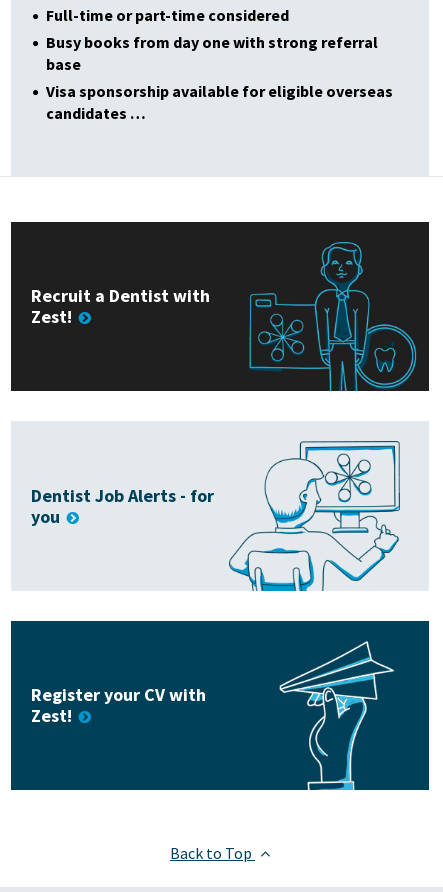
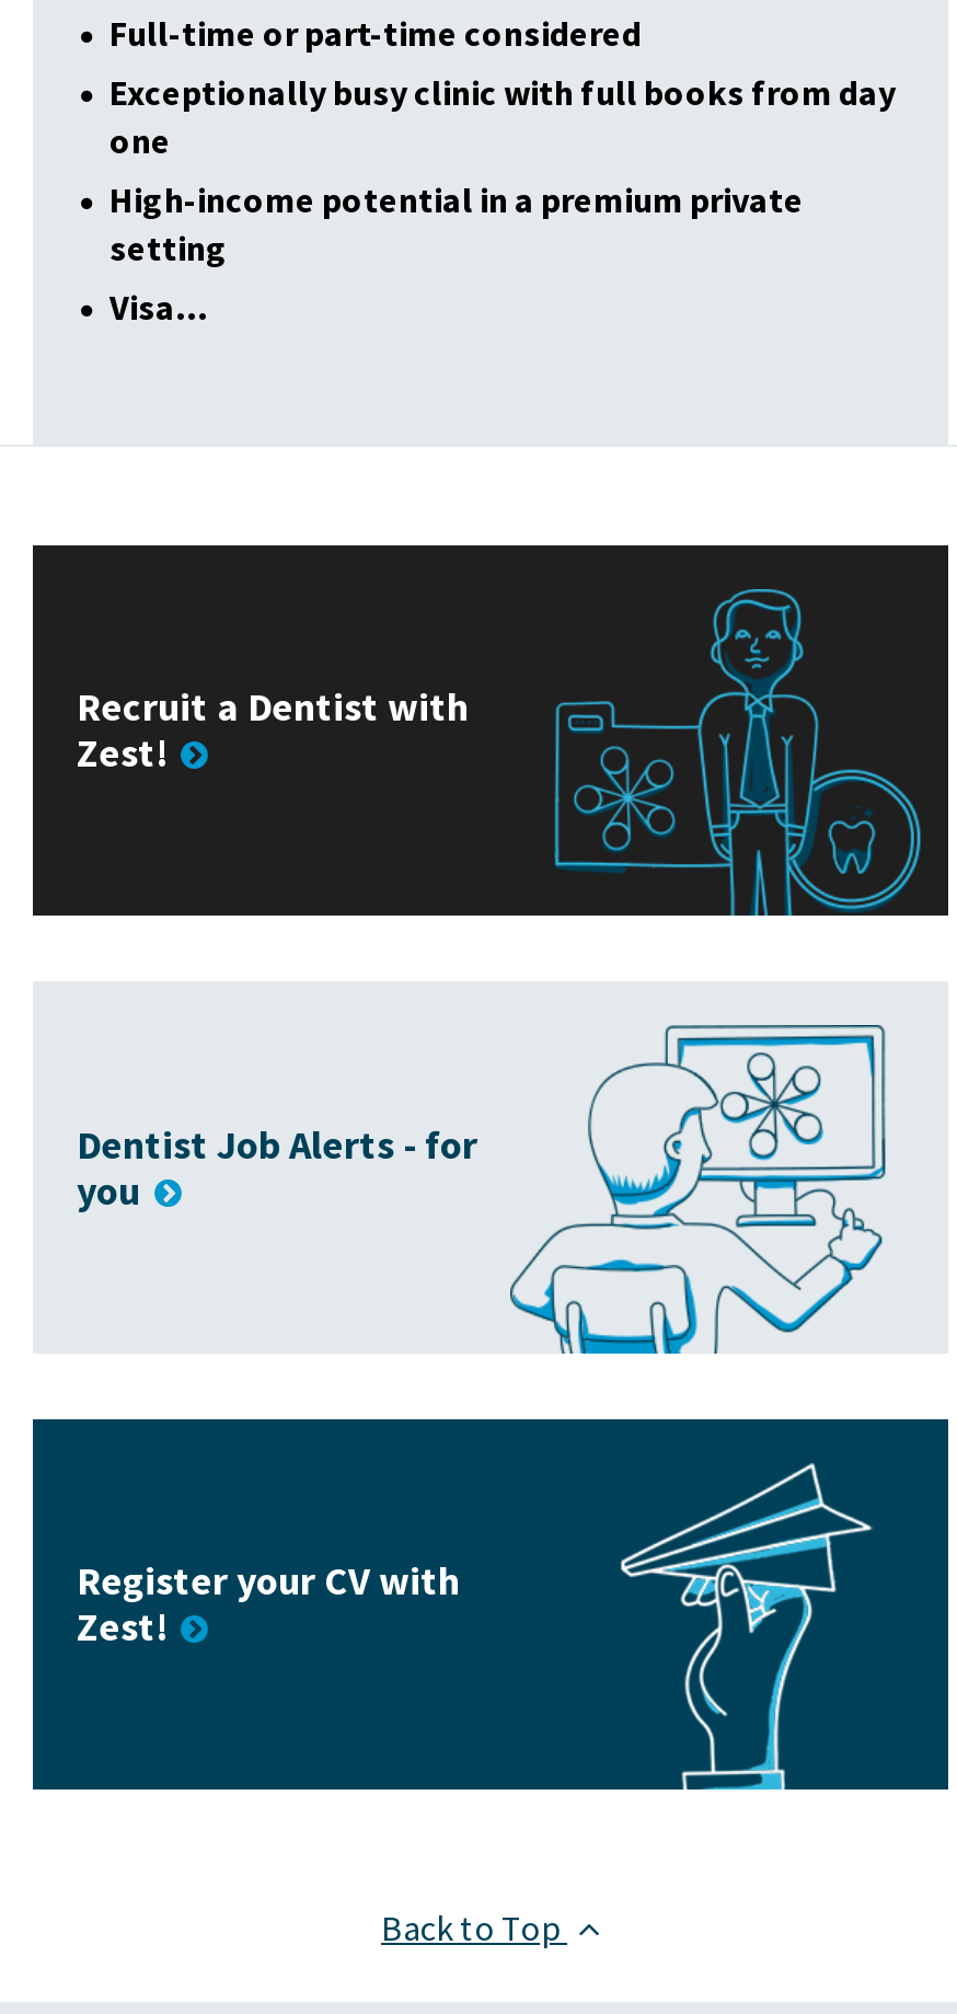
- Busy books from day one with strong referral
- base
- Visa sponsorship available for eligible overseas
- candidates …
+ Exceptionally busy clinic with full books from day
+ one
+ High-income potential in a premium private
+ setting
+ Visa…
